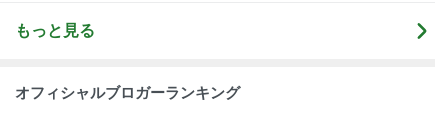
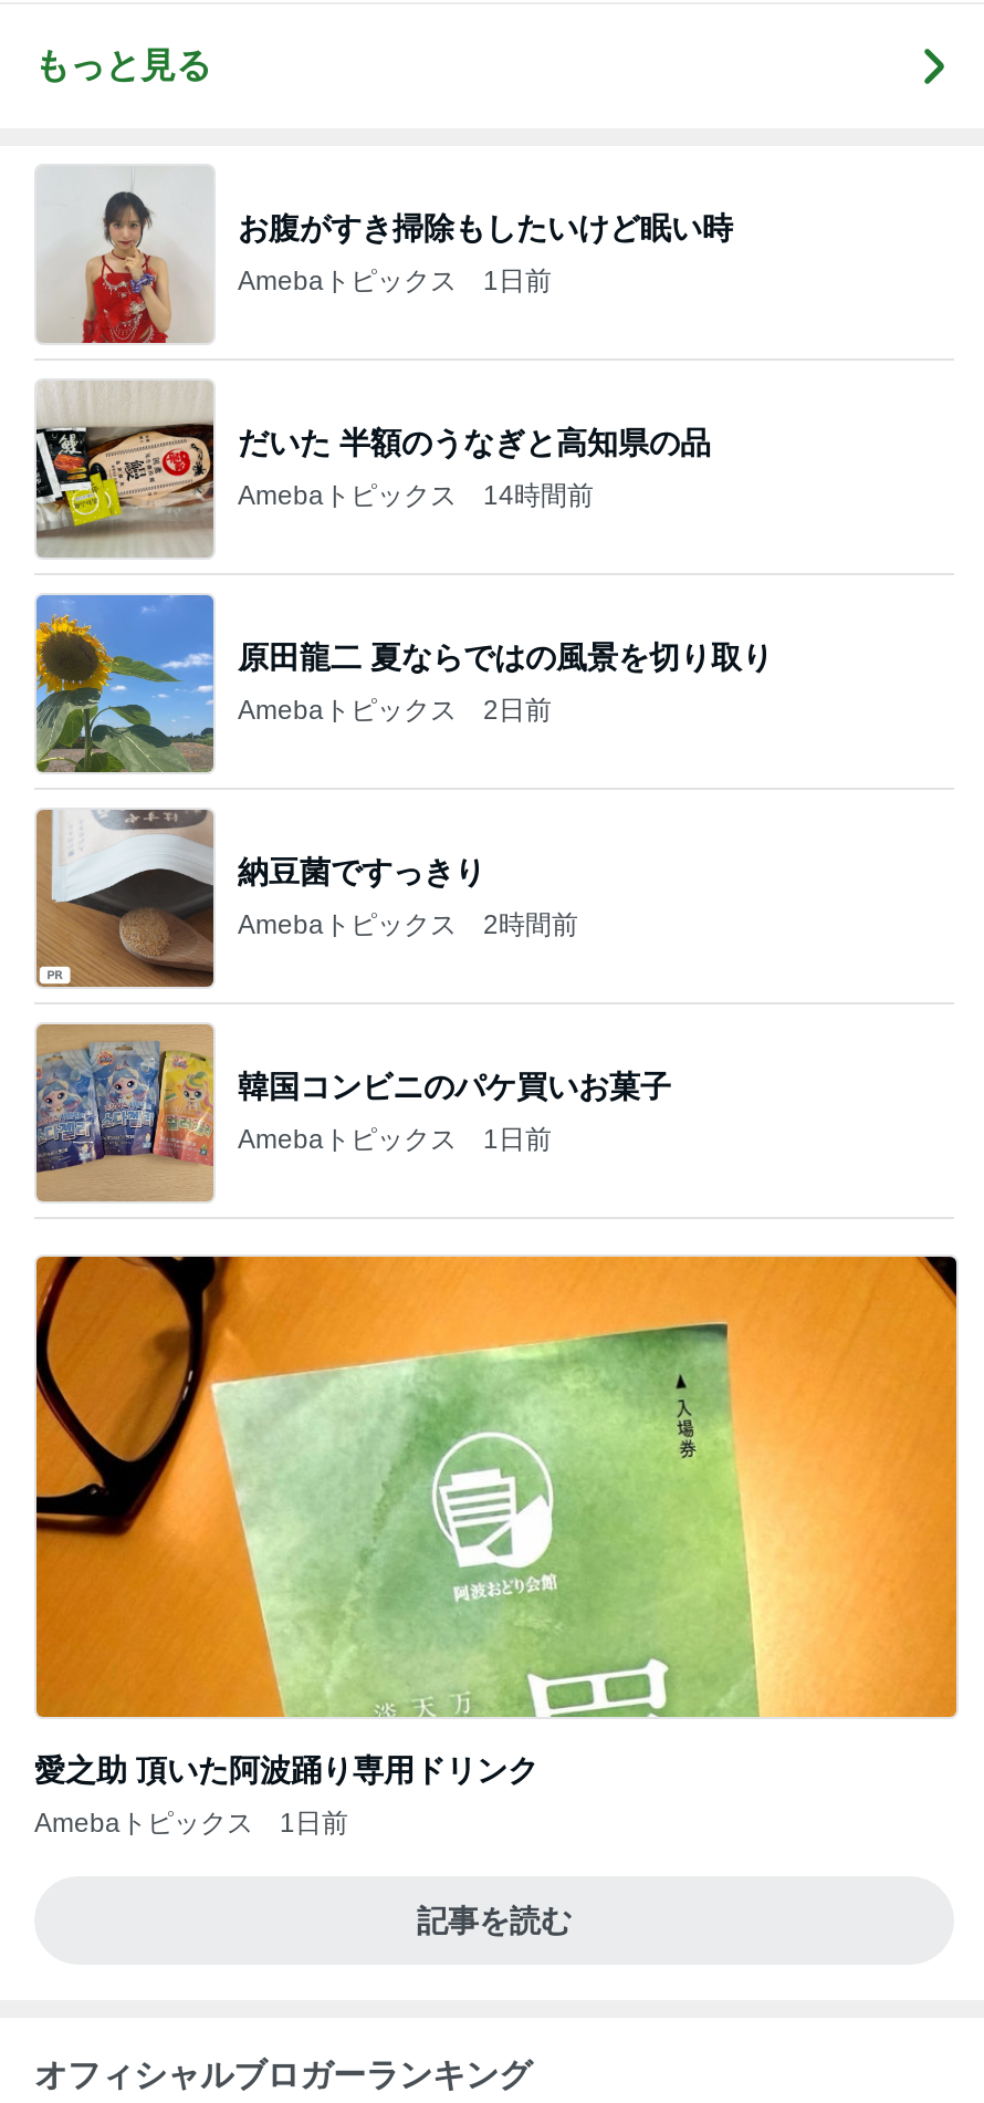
+ [image]
+ お腹がすき掃除もしたいけど眠い時
+ Amebaトピックス
+ 1日前

+ [image]
+ だいた 半額のうなぎと高知県の品
+ Amebaトピックス
+ 14時間前

+ [image]
+ 原田龍二 夏ならではの風景を切り取り
+ Amebaトピックス
+ 2日前

+ [image]
+ 納豆菌ですっきり
+ Amebaトピックス
+ 2時間前

+ [image]
+ 韓国コンビニのパケ買いお菓子
+ Amebaトピックス
+ 1日前

+ [image]
+ 愛之助 頂いた阿波踊り専用ドリンク
+ Amebaトピックス
+ 1日前
+ 記事を読む
